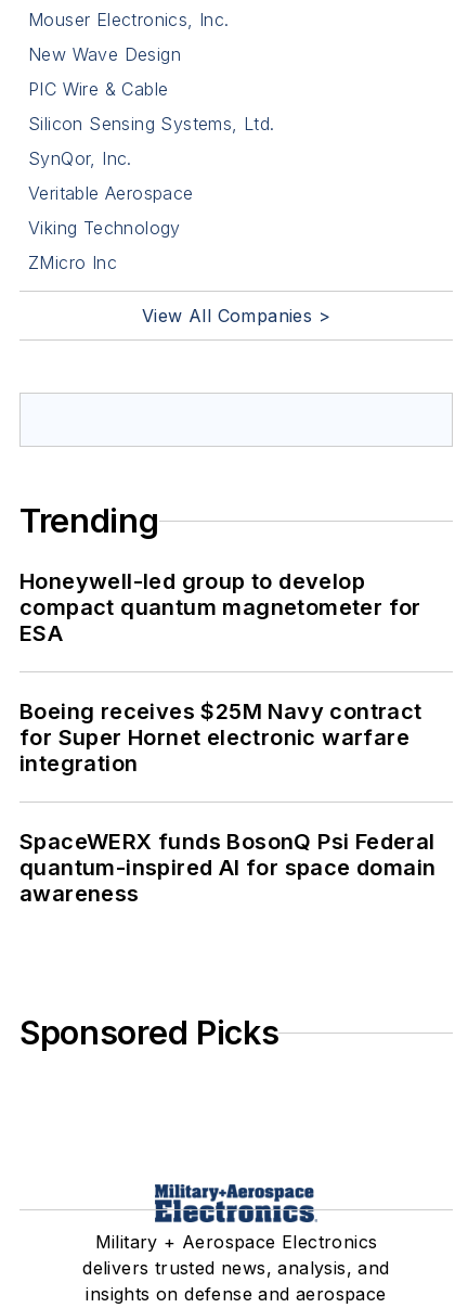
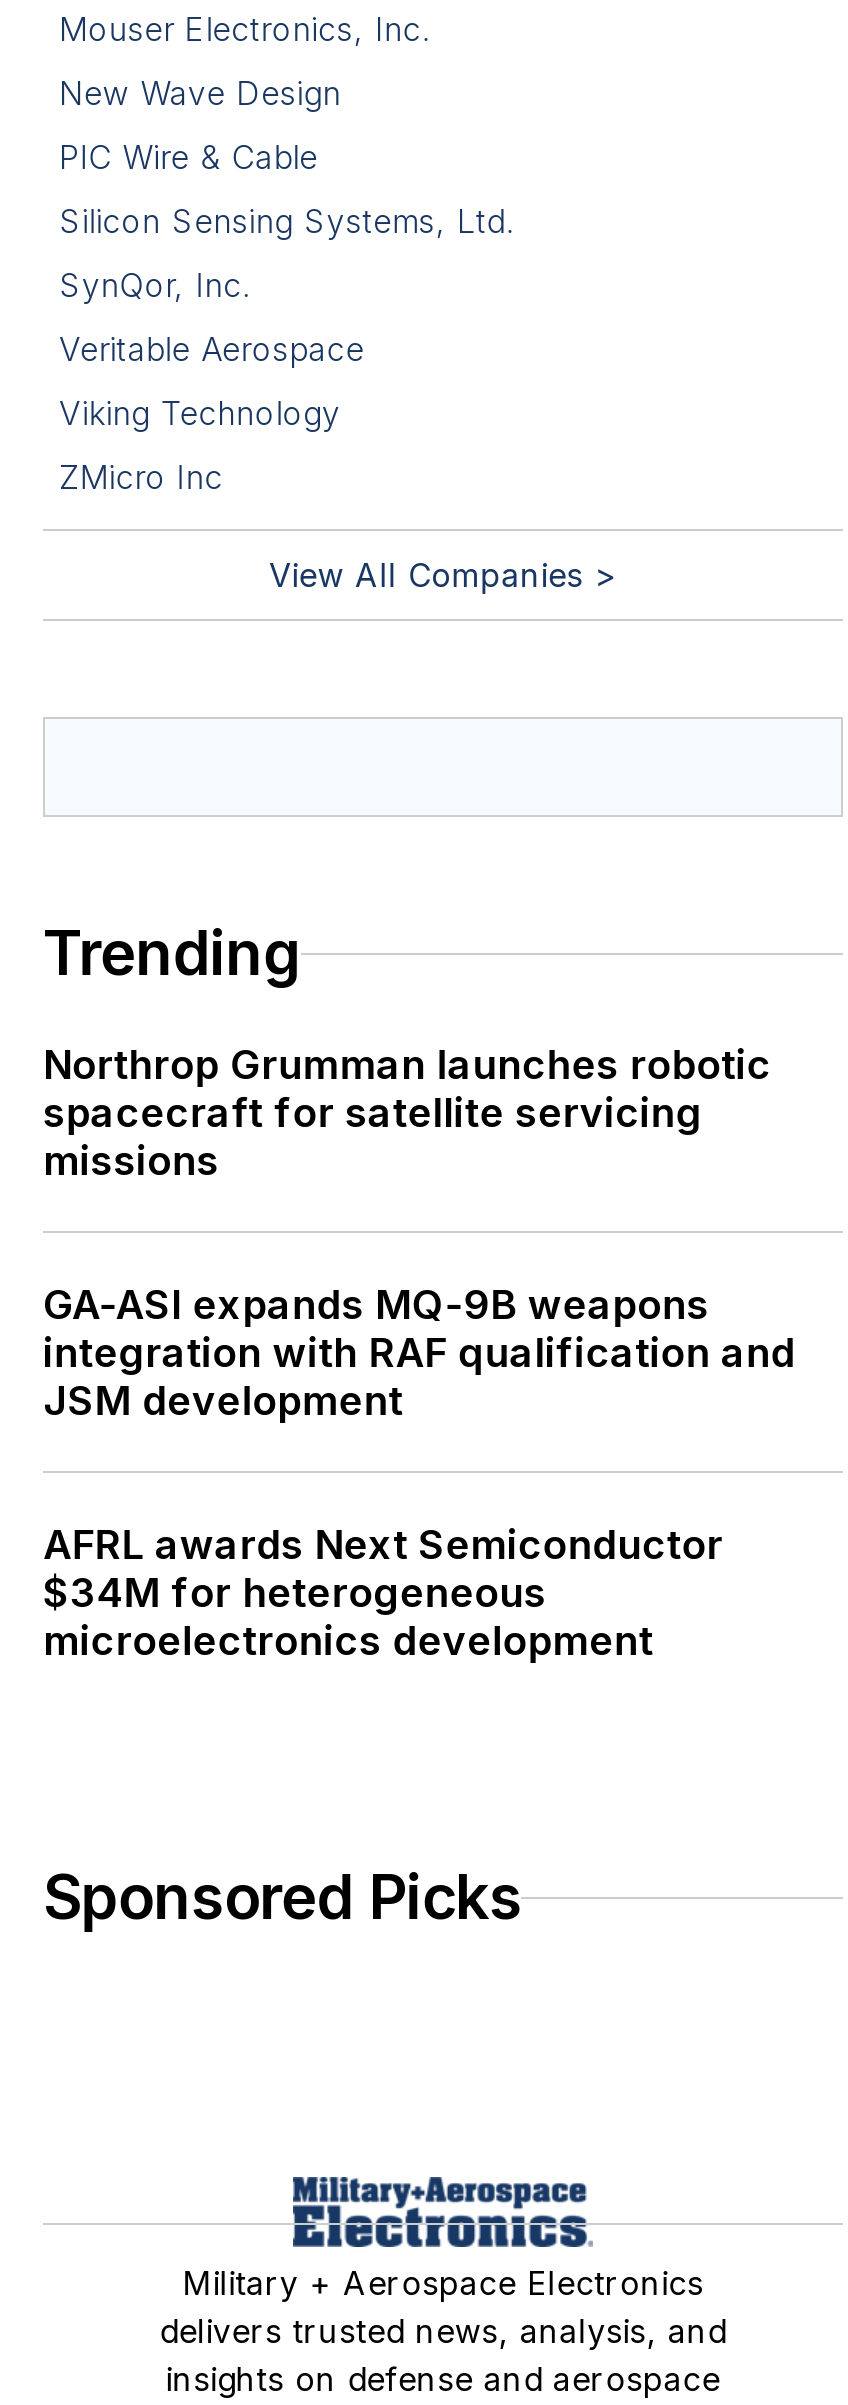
- Honeywell-led group to develop
- compact quantum magnetometer for
- ESA
+ Northrop Grumman launches robotic
+ spacecraft for satellite servicing
+ missions

- Boeing receives $25M Navy contract
- for Super Hornet electronic warfare
- integration
+ GA-ASI expands MQ-9B weapons
+ integration with RAF qualification and
+ JSM development

- SpaceWERX funds BosonQ Psi Federal
- quantum-inspired AI for space domain
- awareness
+ AFRL awards Next Semiconductor
+ $34M for heterogeneous
+ microelectronics development
